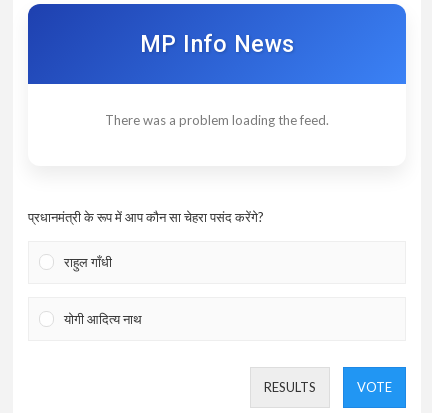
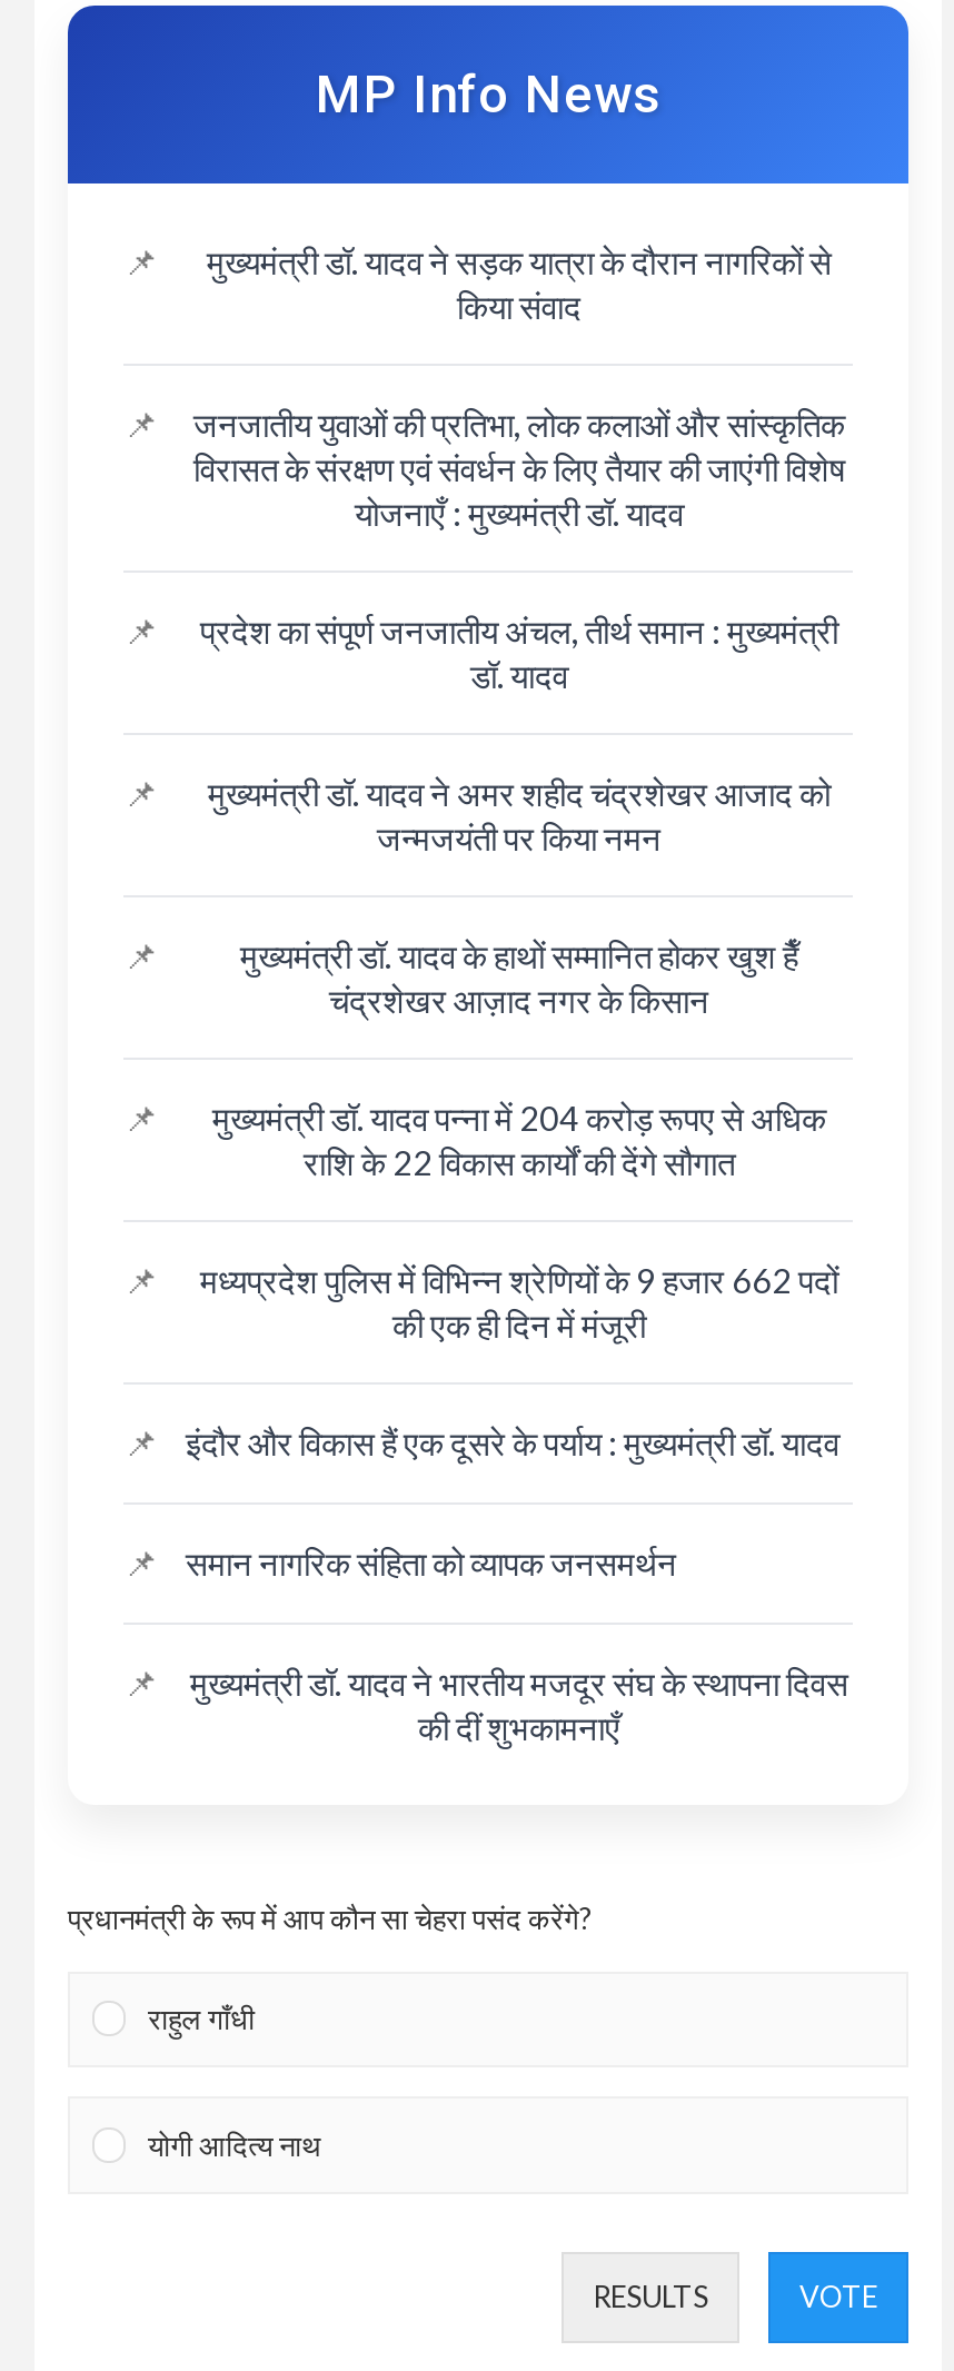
- There was a problem loading the feed.
+ मुख्यमंत्री डॉ. यादव ने सड़क यात्रा के दौरान नागरिकों से
+ किया संवाद
+ जनजातीय युवाओं की प्रतिभा, लोक कलाओं और सांस्कृतिक
+ विरासत के संरक्षण एवं संवर्धन के लिए तैयार की जाएंगी विशेष
+ योजनाएँ : मुख्यमंत्री डॉ. यादव
+ प्रदेश का संपूर्ण जनजातीय अंचल, तीर्थ समान : मुख्यमंत्री
+ डॉ. यादव
+ मुख्यमंत्री डॉ. यादव ने अमर शहीद चंद्रशेखर आजाद को
+ जन्मजयंती पर किया नमन
+ मुख्यमंत्री डॉ. यादव के हाथों सम्मानित होकर खुश हैँ
+ चंद्रशेखर आज़ाद नगर के किसान
+ मुख्यमंत्री डॉ. यादव पन्ना में 204 करोड़ रूपए से अधिक
+ राशि के 22 विकास कार्यों की देंगे सौगात
+ मध्यप्रदेश पुलिस में विभिन्न श्रेणियों के 9 हजार 662 पदों
+ की एक ही दिन में मंजूरी
+ इंदौर और विकास हैं एक दूसरे के पर्याय : मुख्यमंत्री डॉ. यादव
+ समान नागरिक संहिता को व्यापक जनसमर्थन
+ मुख्यमंत्री डॉ. यादव ने भारतीय मजदूर संघ के स्थापना दिवस
+ की दीं शुभकामनाएँ
